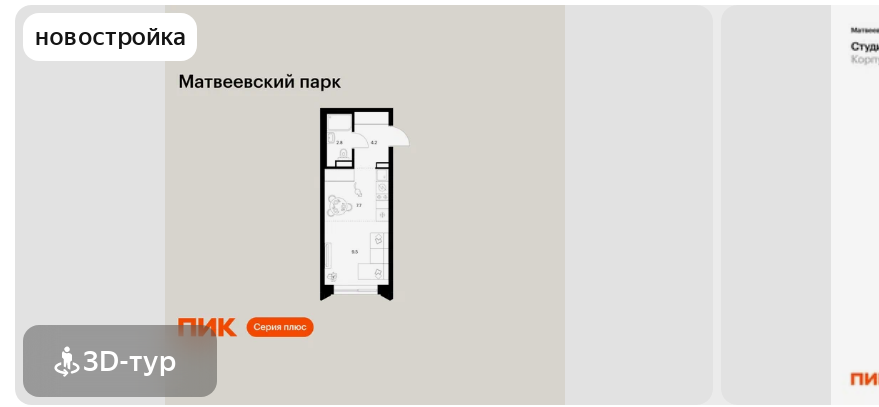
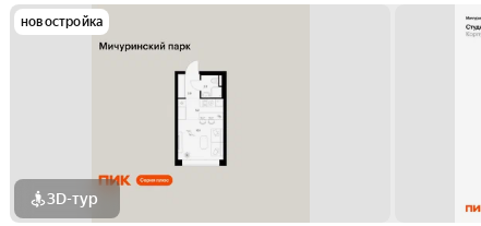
- [image]
+ [image]
